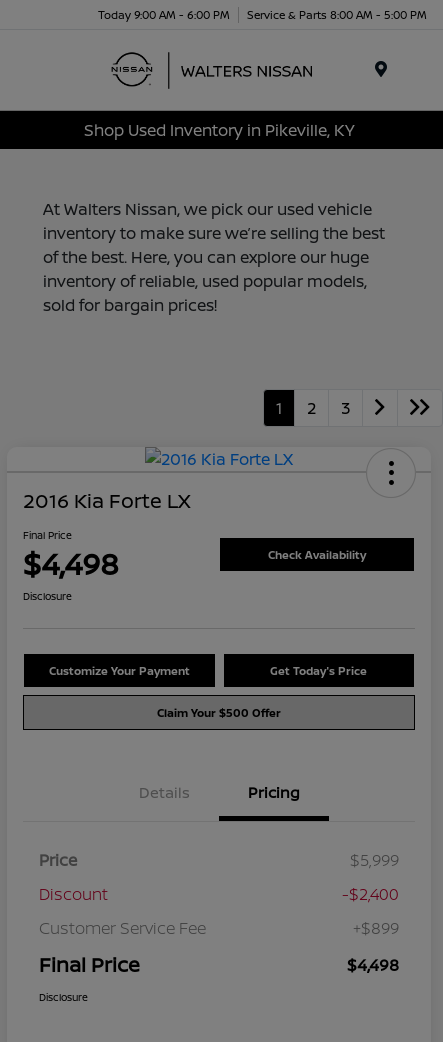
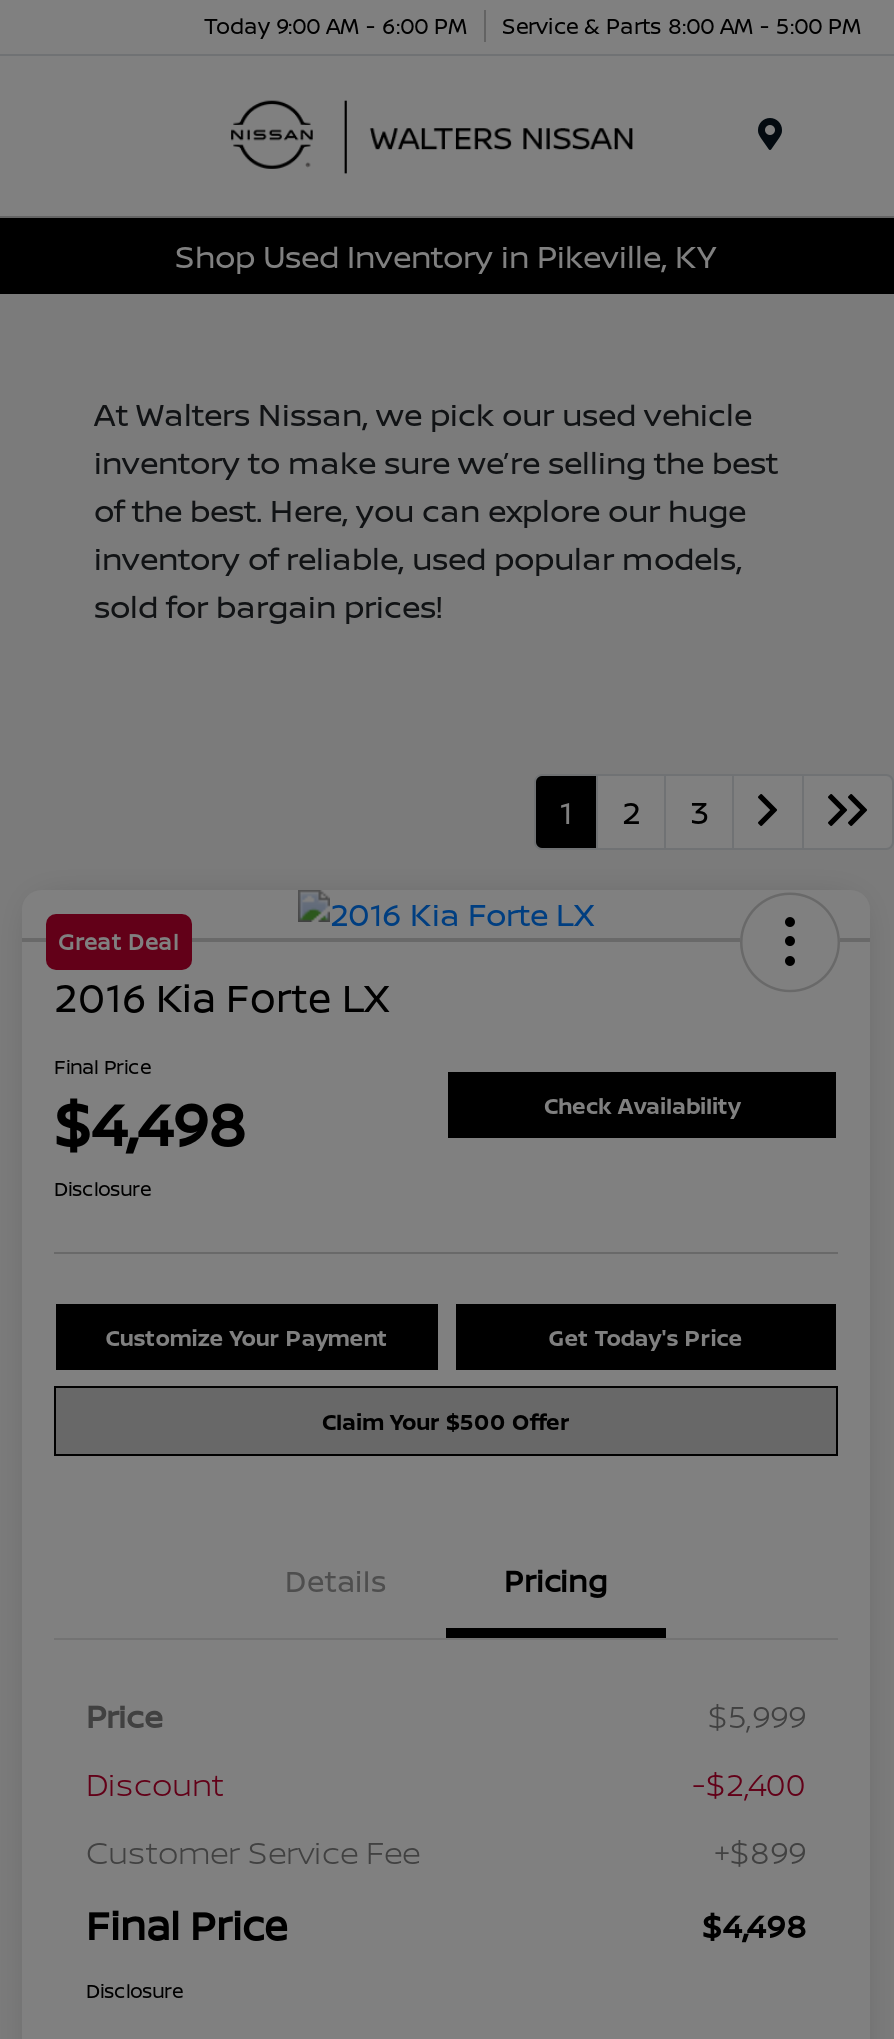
+ Great Deal
